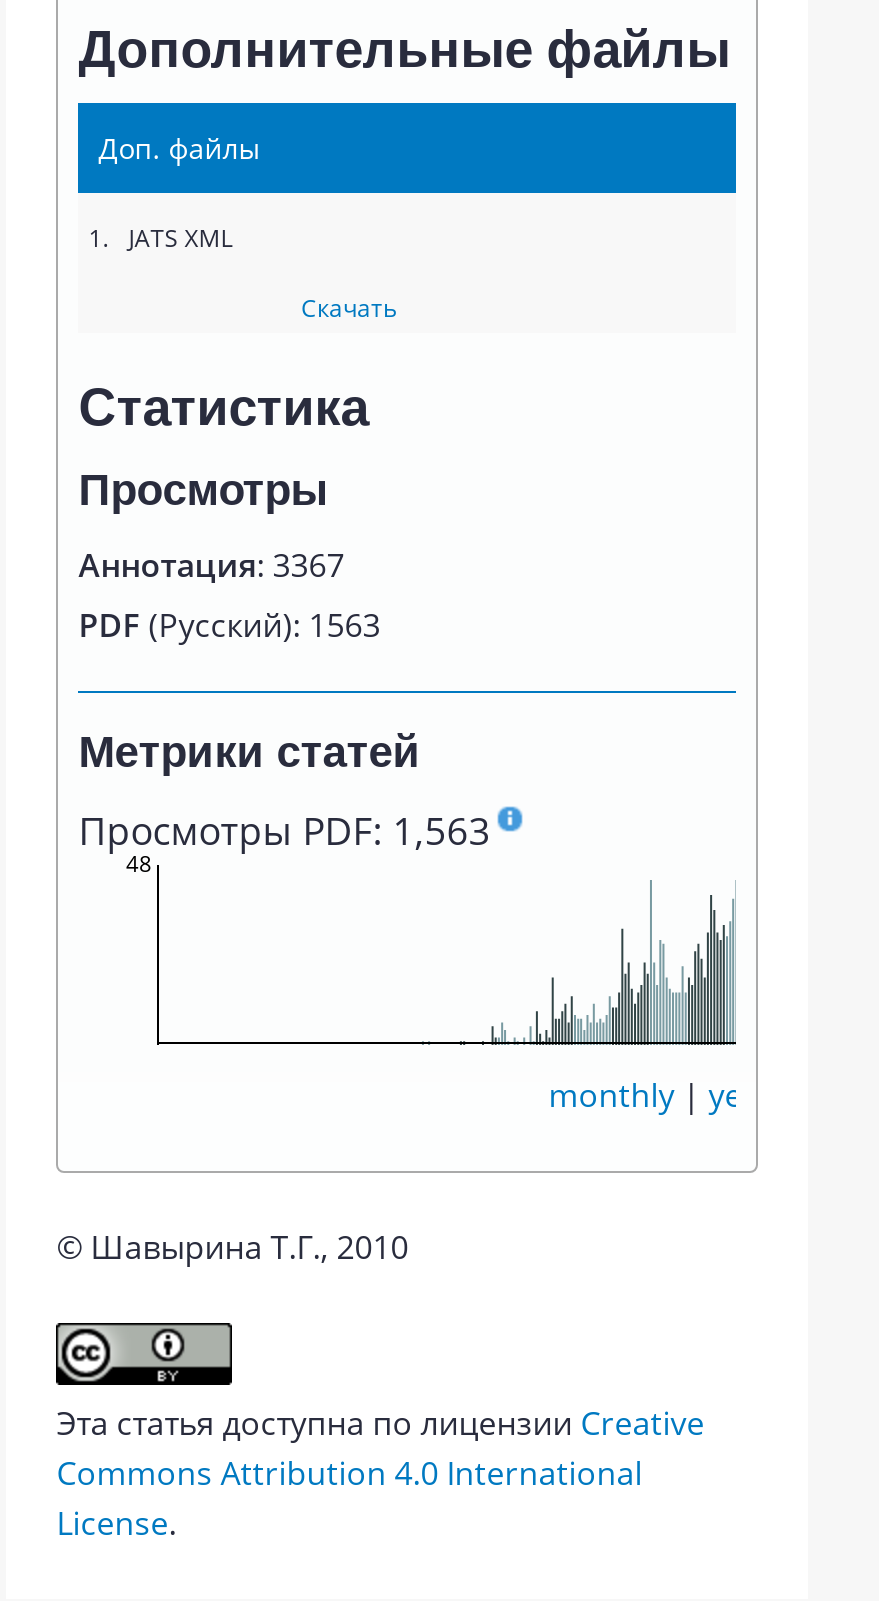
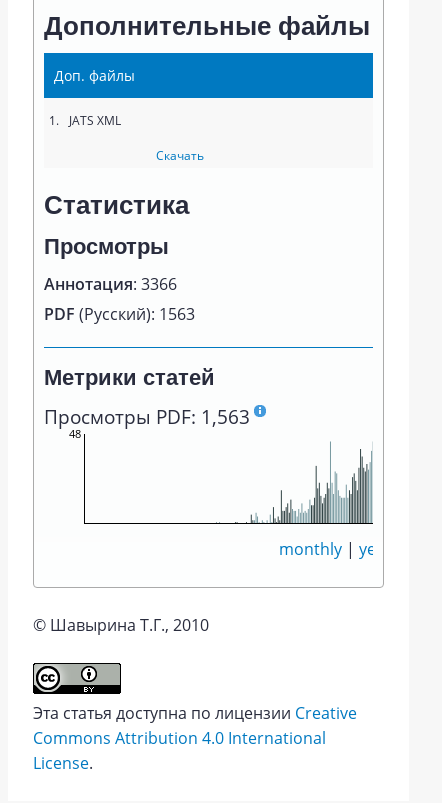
- Аннотация: 3367
+ Аннотация: 3366
